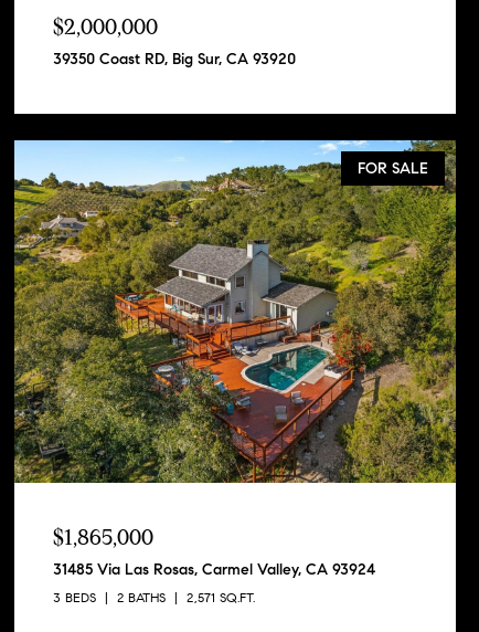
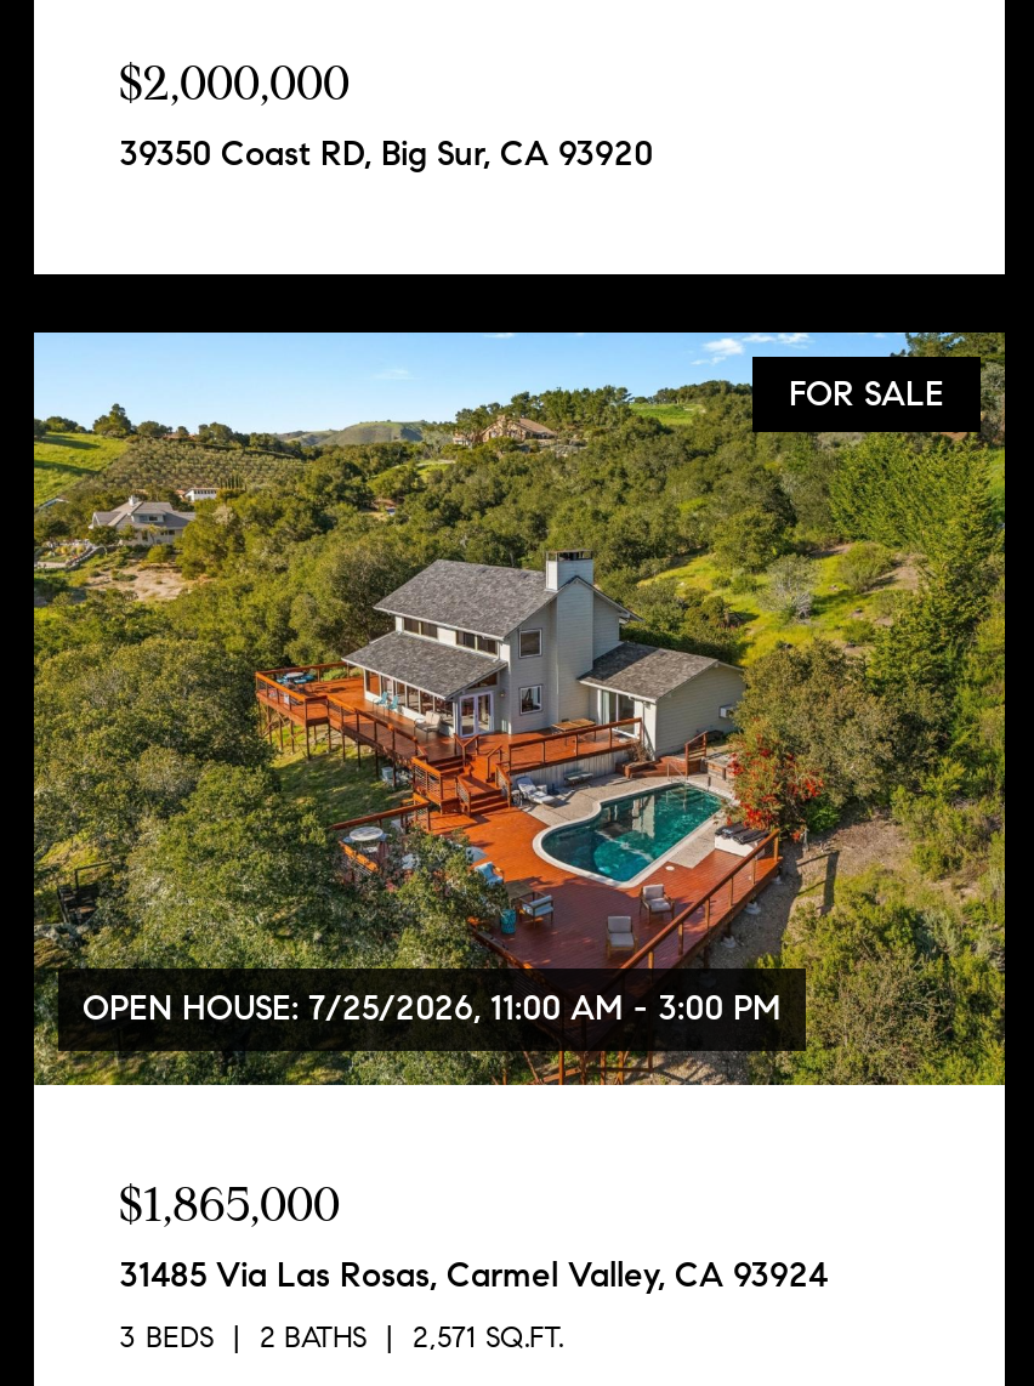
+ OPEN HOUSE: 7/25/2026, 11:00 AM - 3:00 PM
